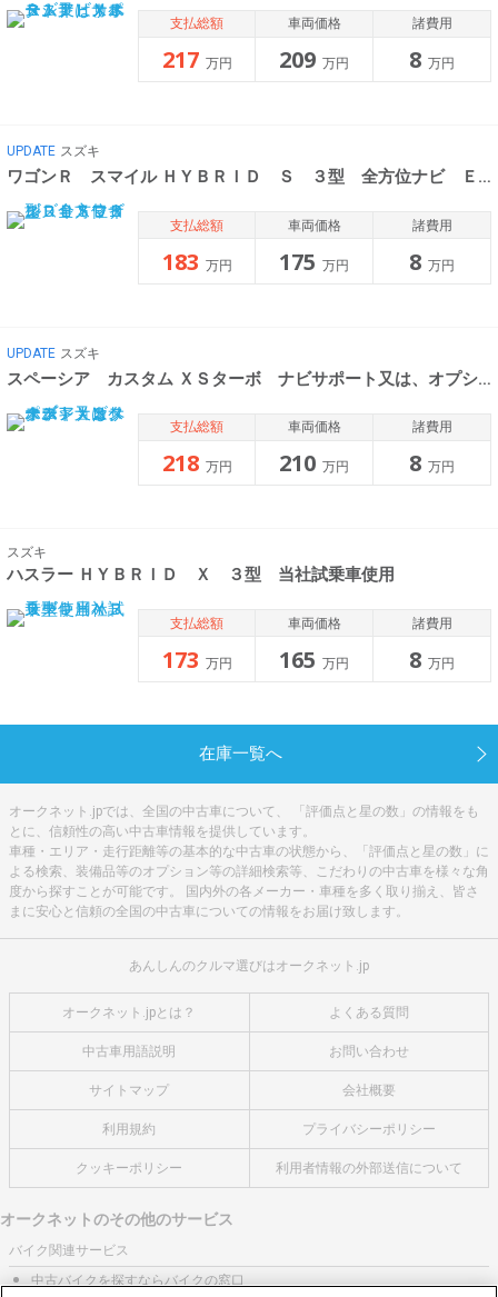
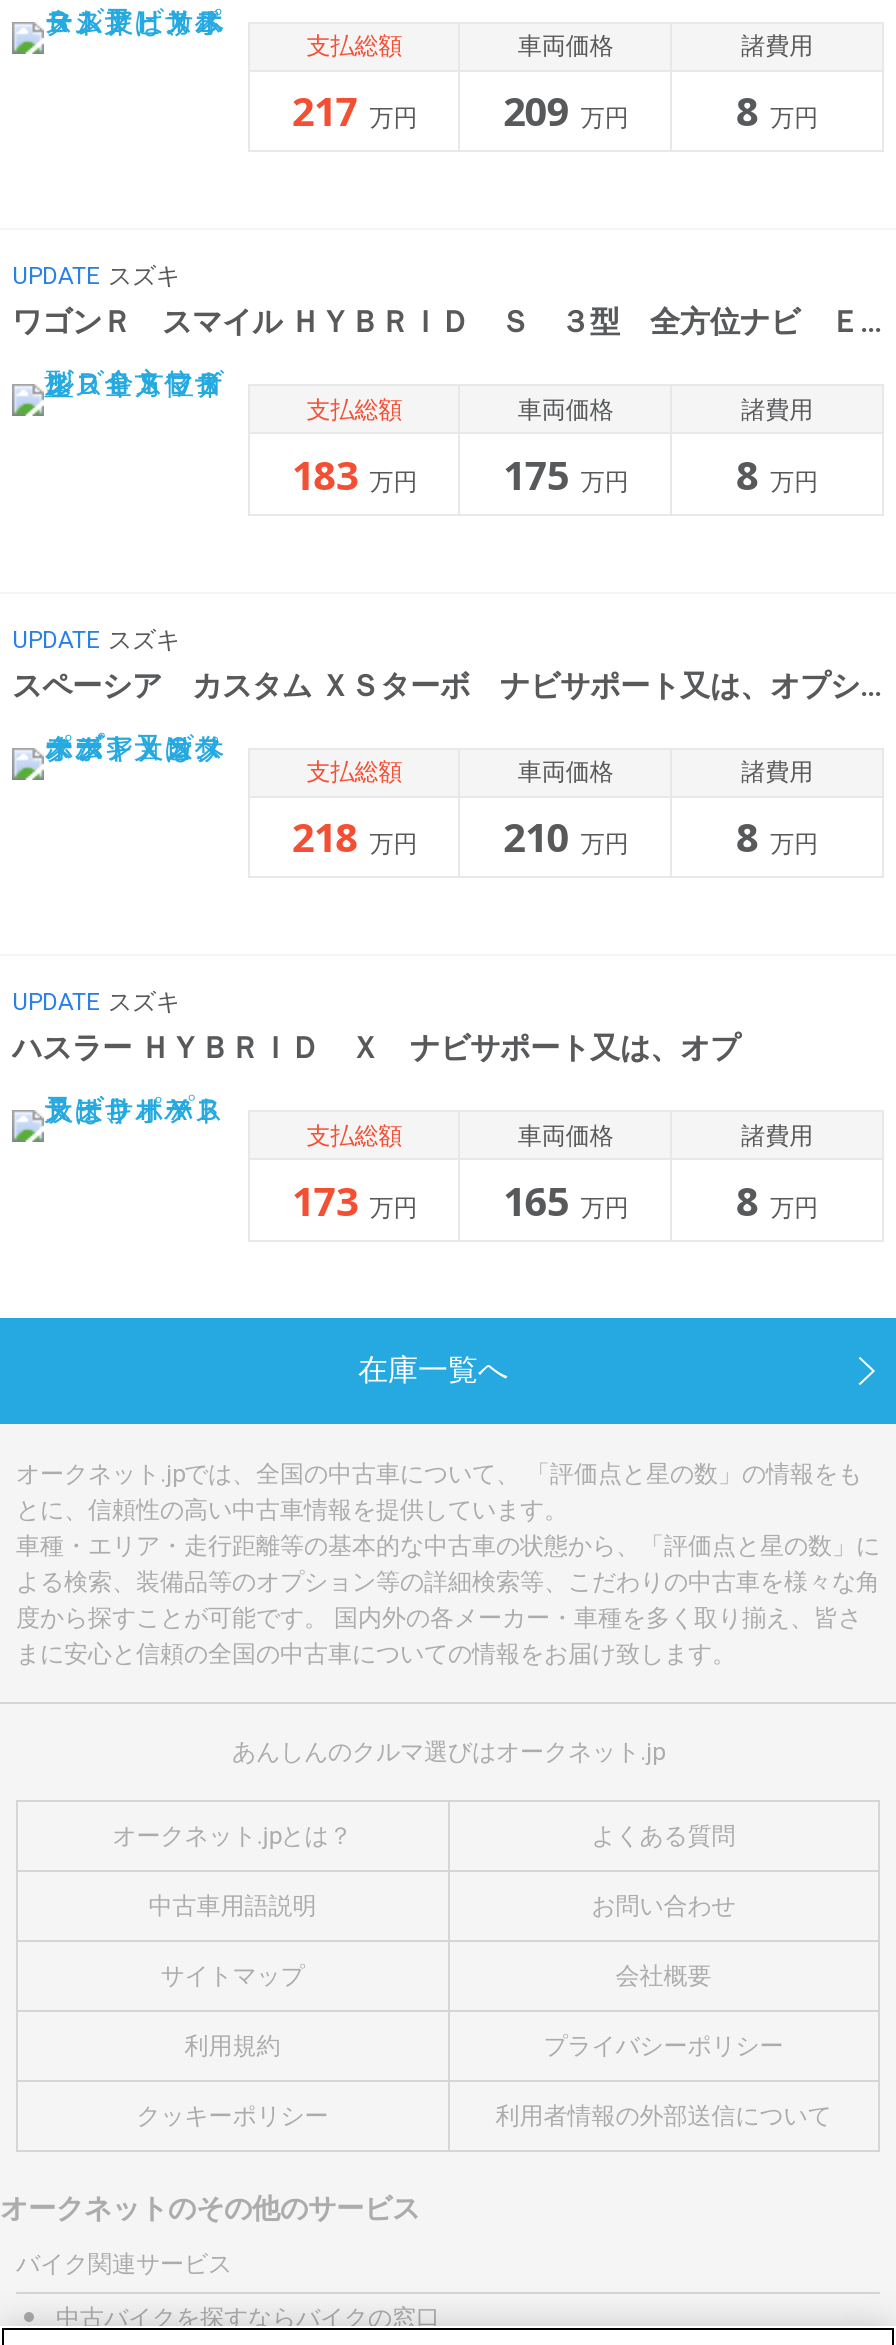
- スズキ
- ハスラー ＨＹＢＲＩＤ Ｘ ３型 当社試乗車使用
+ UPDATE スズキ
+ ハスラー ＨＹＢＲＩＤ Ｘ ナビサポート又は、オプ
